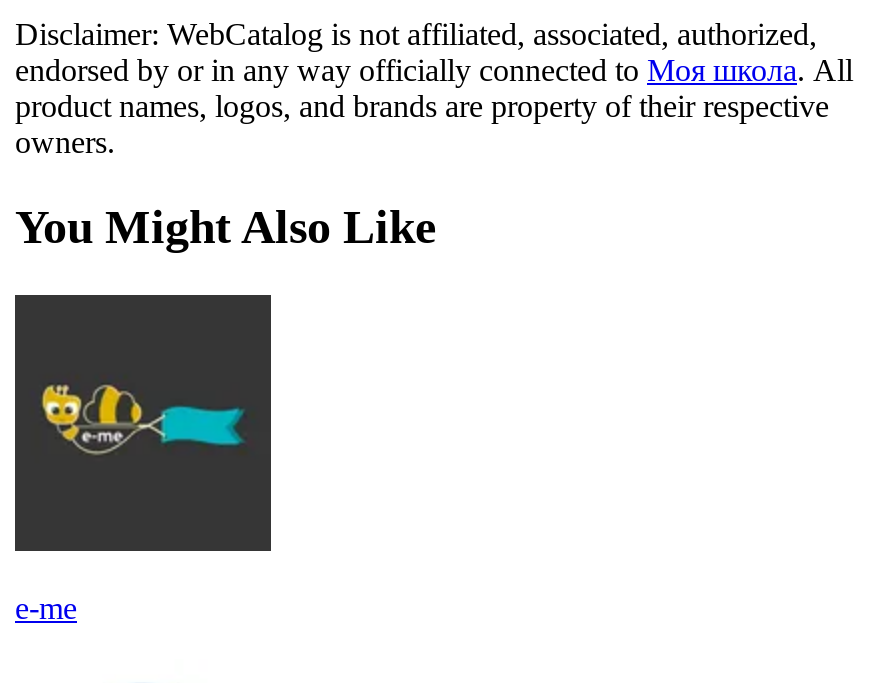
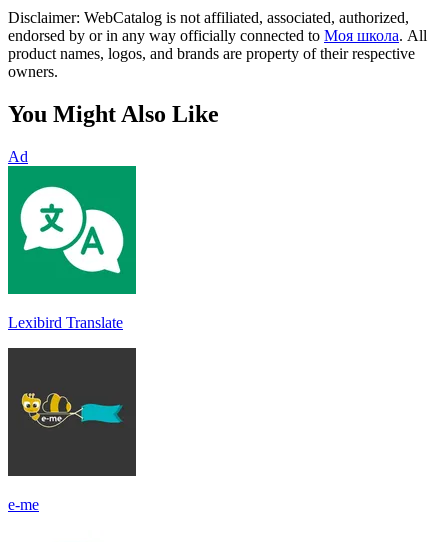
+ [image]
+ Lexibird Translate

+ Ad
